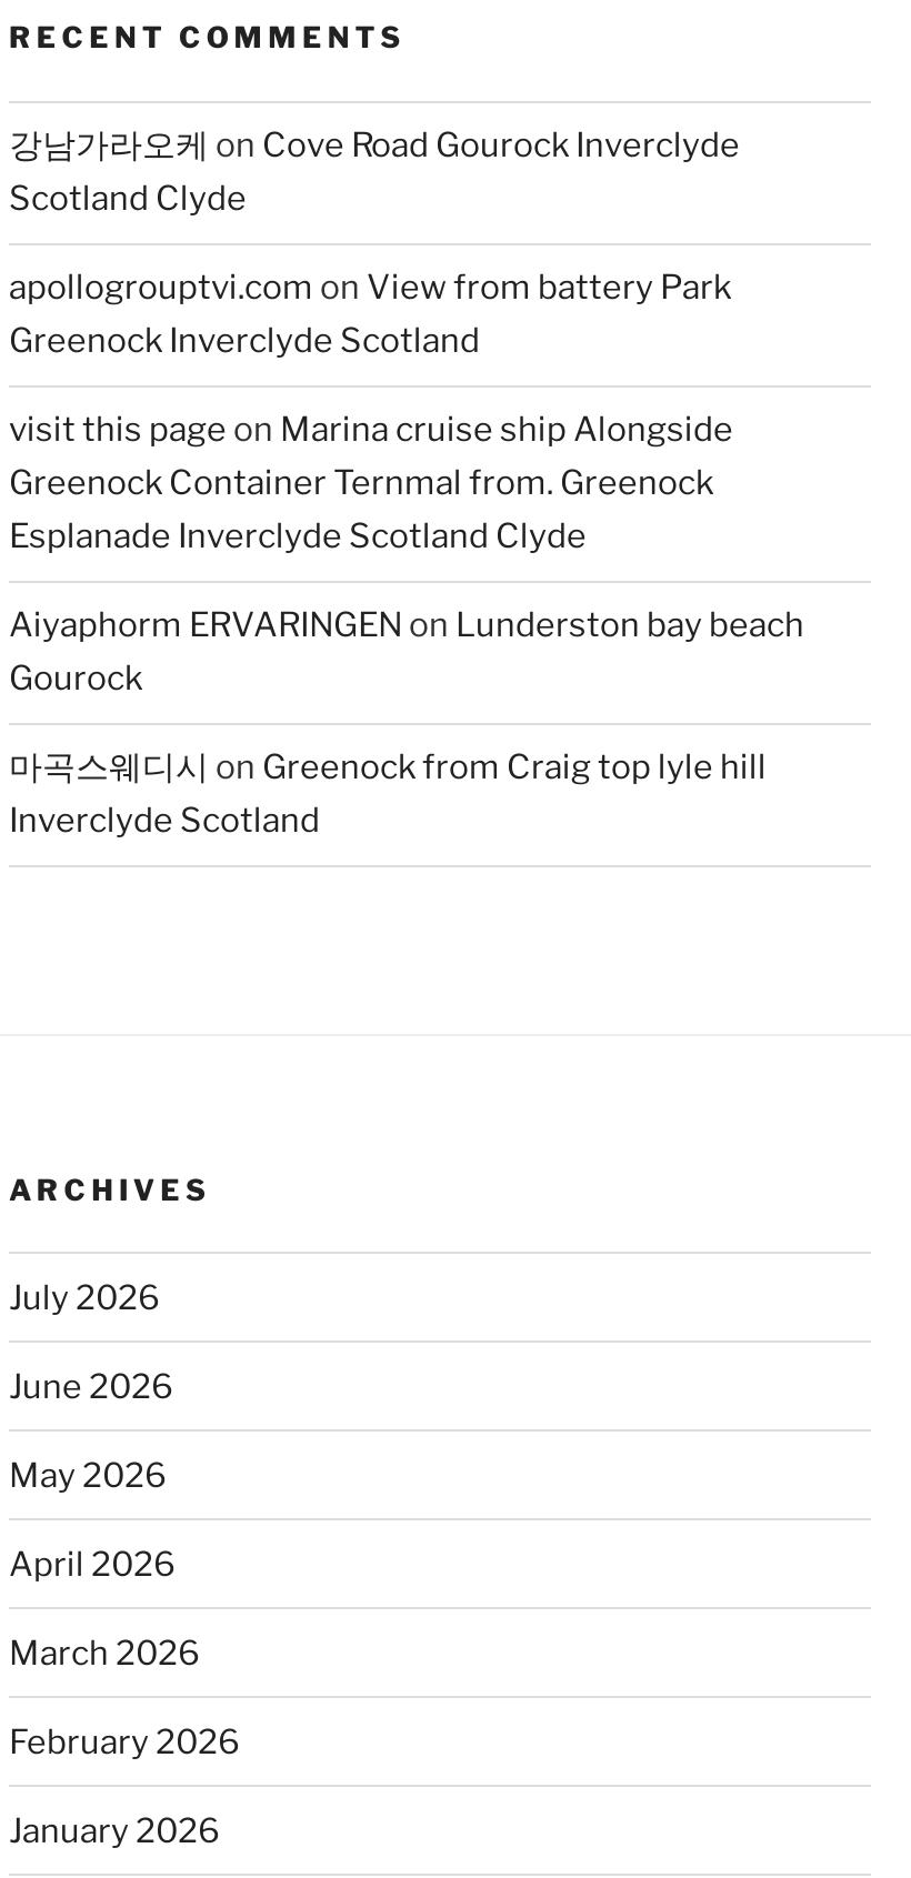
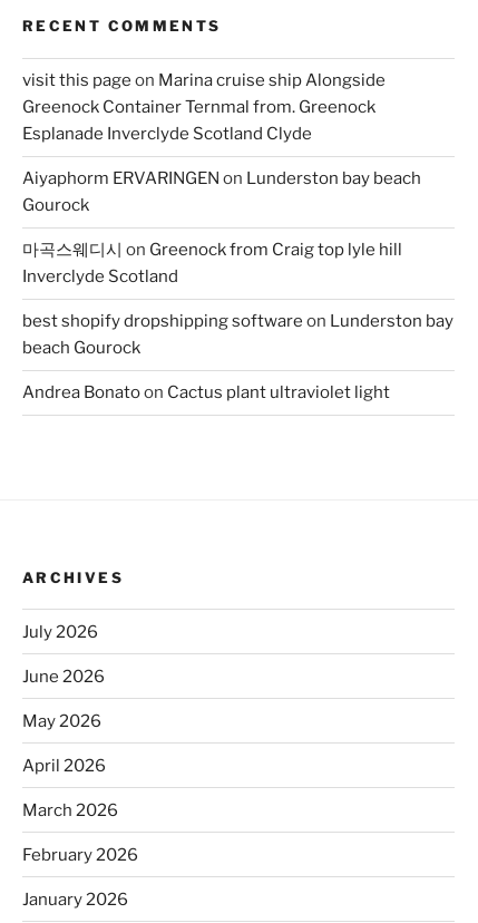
- 강남가라오케 on Cove Road Gourock Inverclyde
- Scotland Clyde
- apollogrouptvi.com on View from battery Park
- Greenock Inverclyde Scotland

moved up: visit this page on Marina cruise ship Alongside | Greenock Container Ternmal from. Greenock | Esplanade Inverclyde Scotland Clyde | Aiyaphorm ERVARINGEN on Lunderston bay beach | Gourock | 마곡스웨디시 on Greenock from Craig top lyle hill | Inverclyde Scotland

+ best shopify dropshipping software on Lunderston bay
+ beach Gourock
+ Andrea Bonato on Cactus plant ultraviolet light
